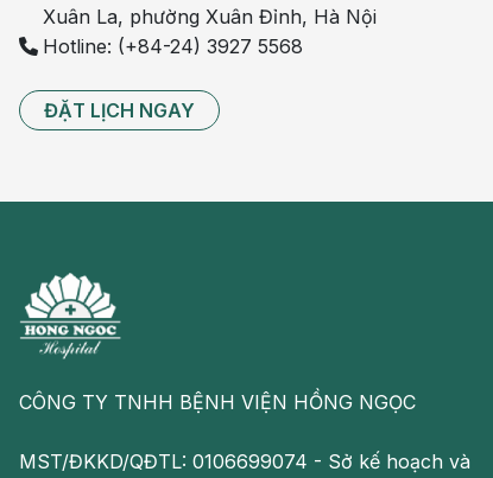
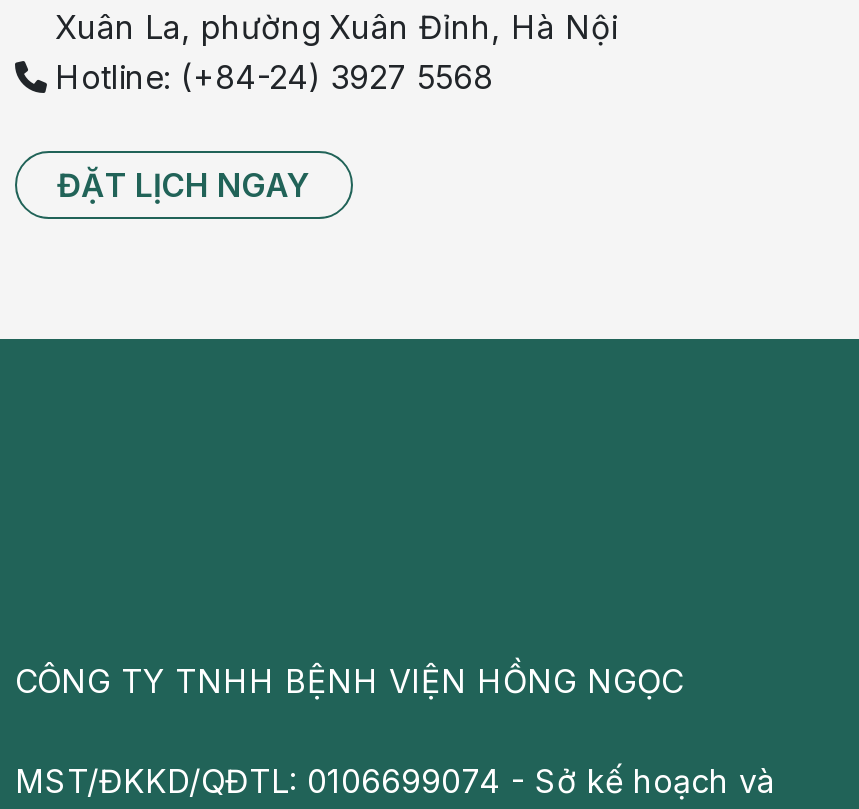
- [image]
